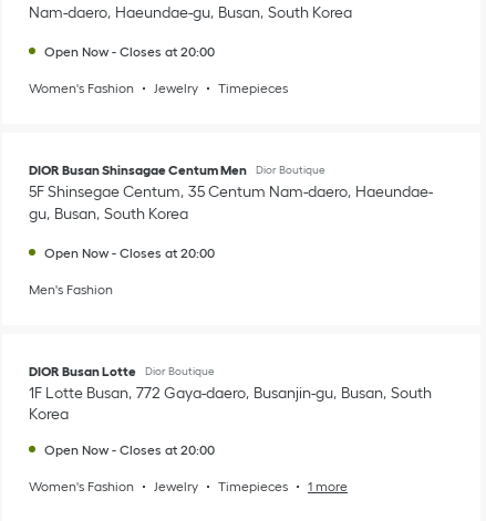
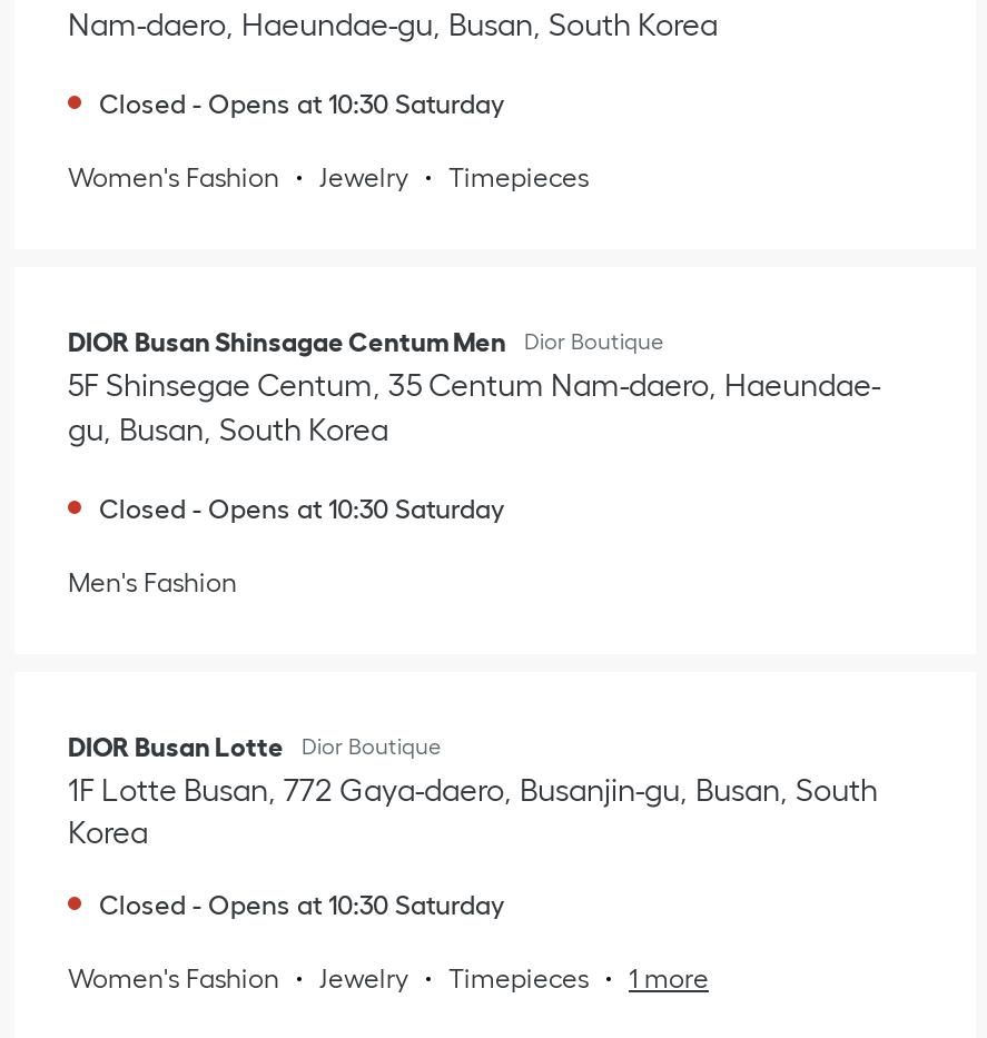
- Open Now - Closes at 20:00
+ Closed - Opens at 10:30 Saturday

- Open Now - Closes at 20:00
+ Closed - Opens at 10:30 Saturday

- Open Now - Closes at 20:00
+ Closed - Opens at 10:30 Saturday
